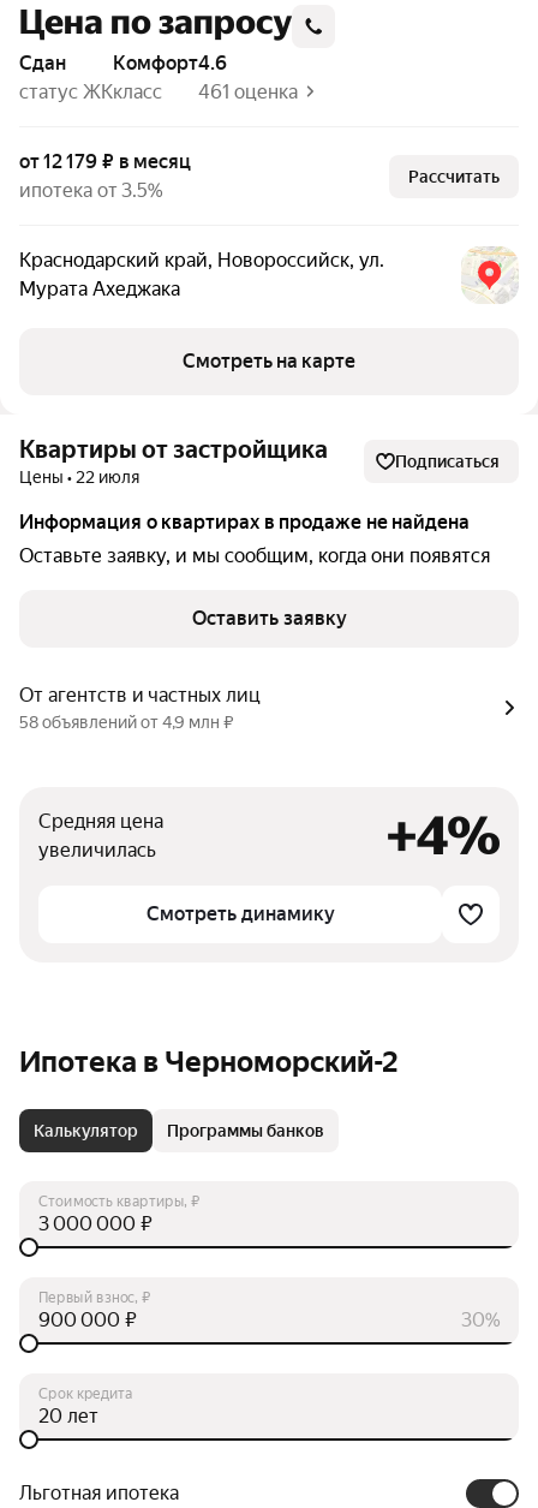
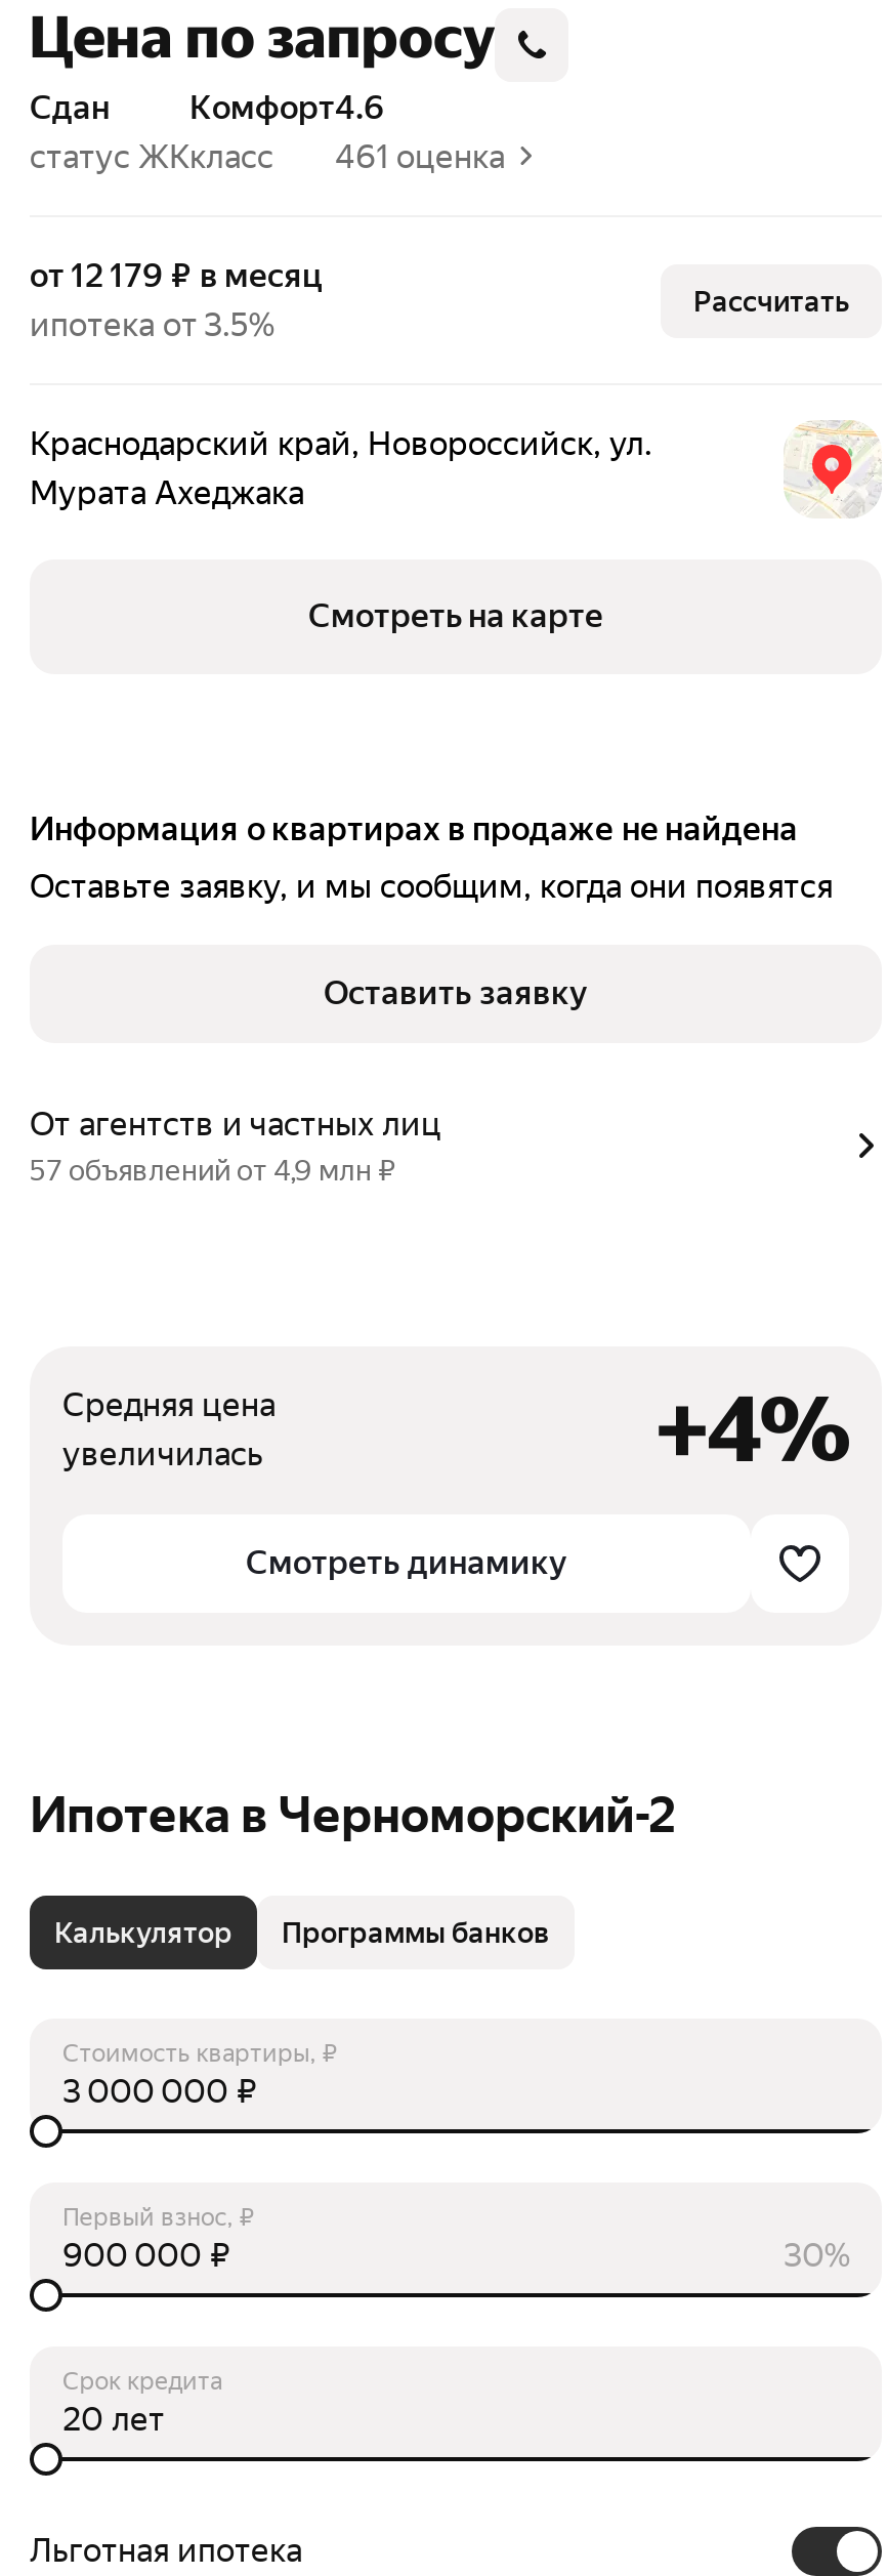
- Квартиры от застройщика
- Цены • 22 июля

- Подписаться

moved up: Информация о квартирах в продаже не найдена | Оставьте заявку, и мы сообщим, когда они появятся | Оставить заявку | От агентств и частных лиц

- 58 объявлений от 4,9 млн ₽
+ 57 объявлений от 4,9 млн ₽
